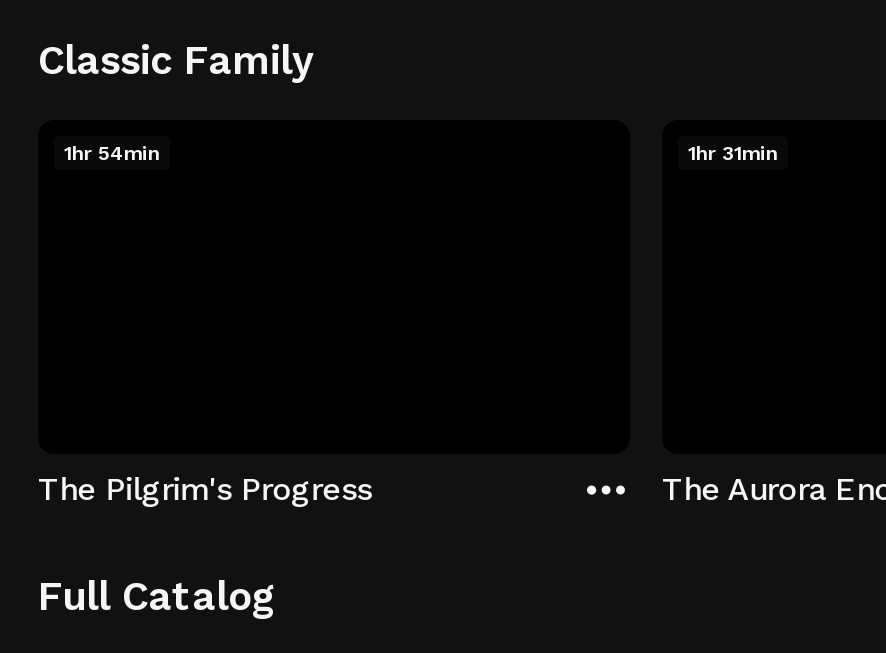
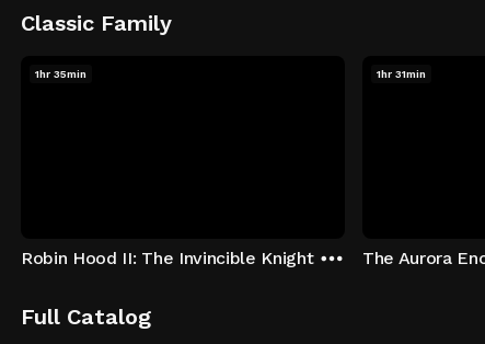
- 1hr 54min
+ 1hr 35min

- The Pilgrim's Progress
+ Robin Hood II: The Invincible Knight
